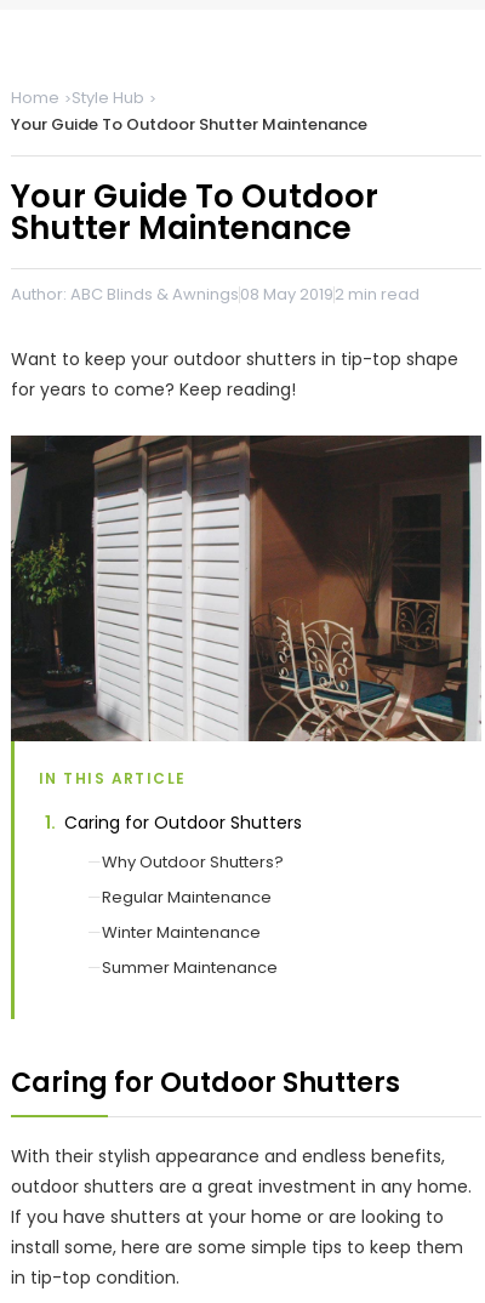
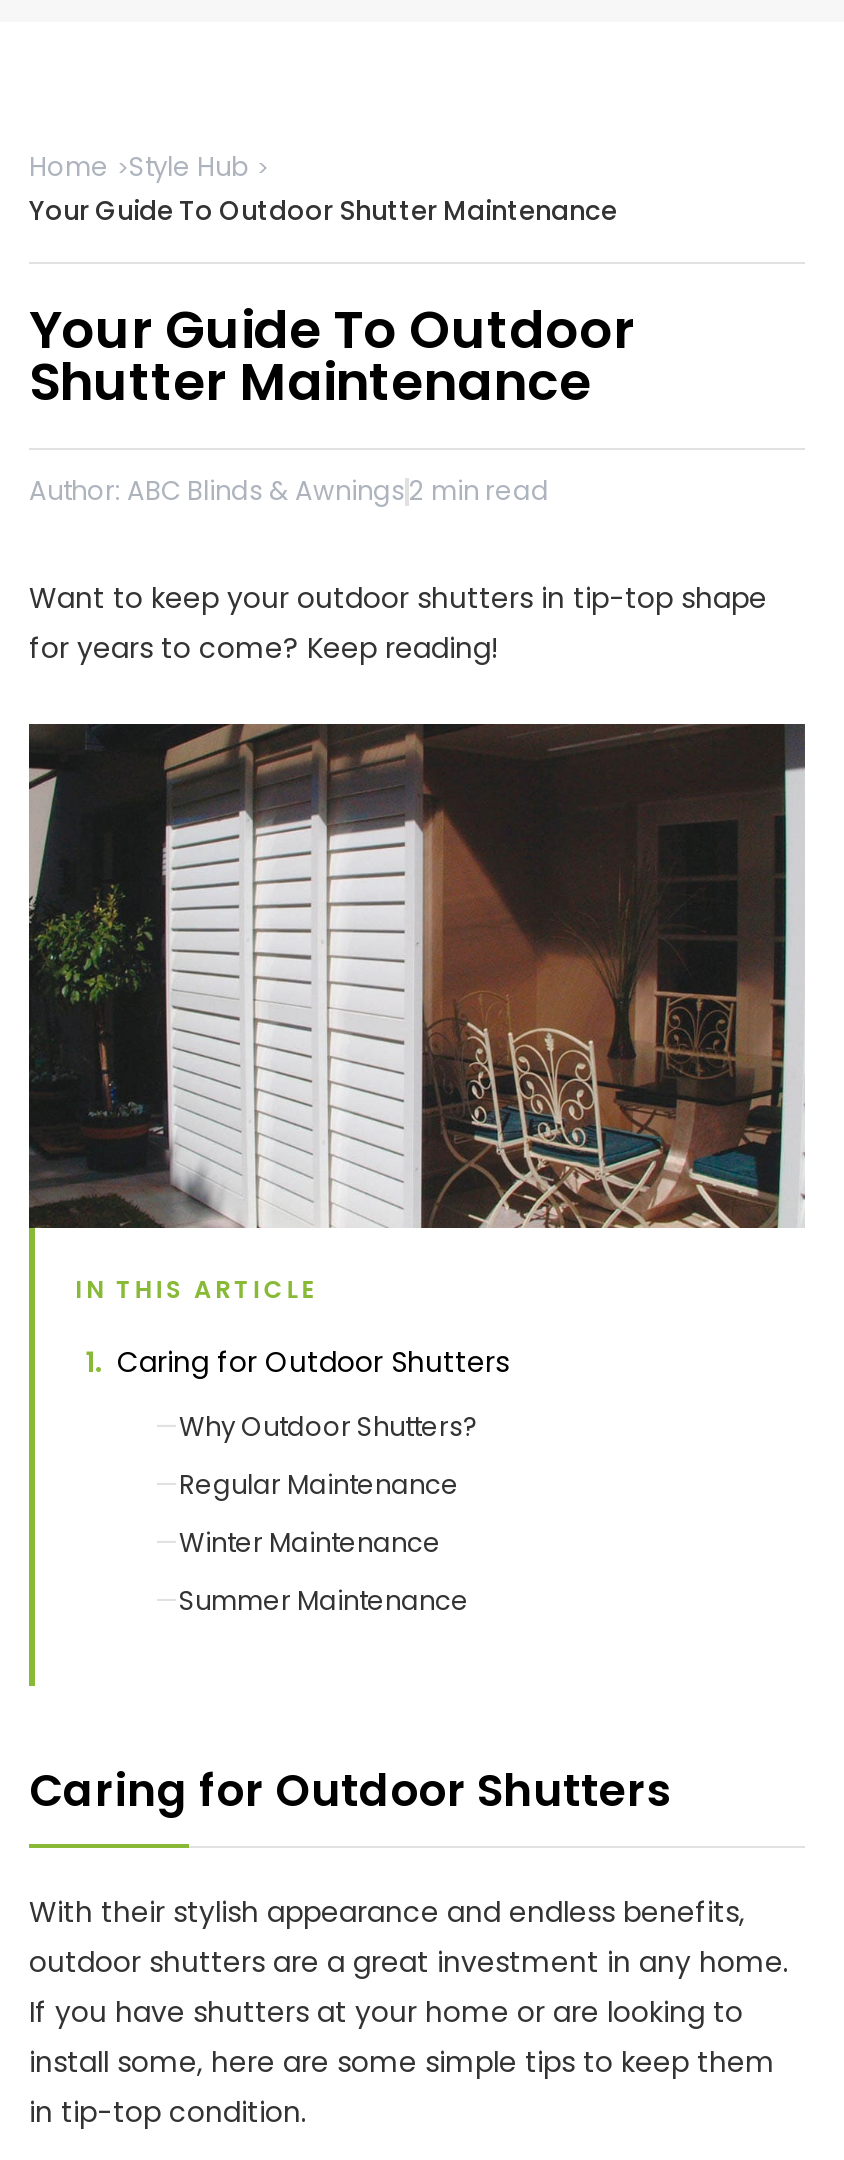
- Author: ABC Blinds & Awnings08 May 20192 min read
+ Author: ABC Blinds & Awnings 2 min read
